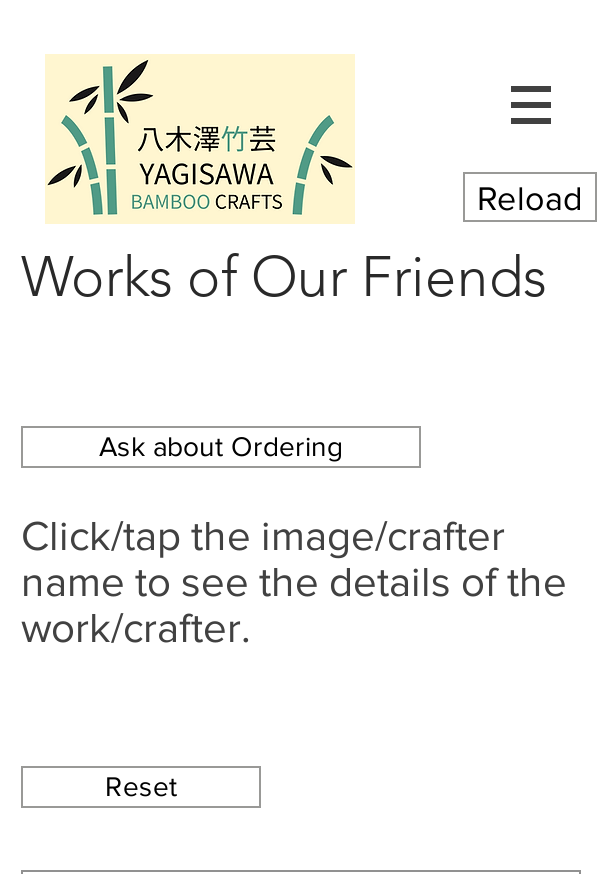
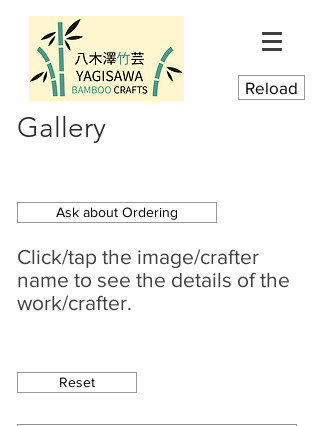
- Works of Our Friends
+ Gallery
